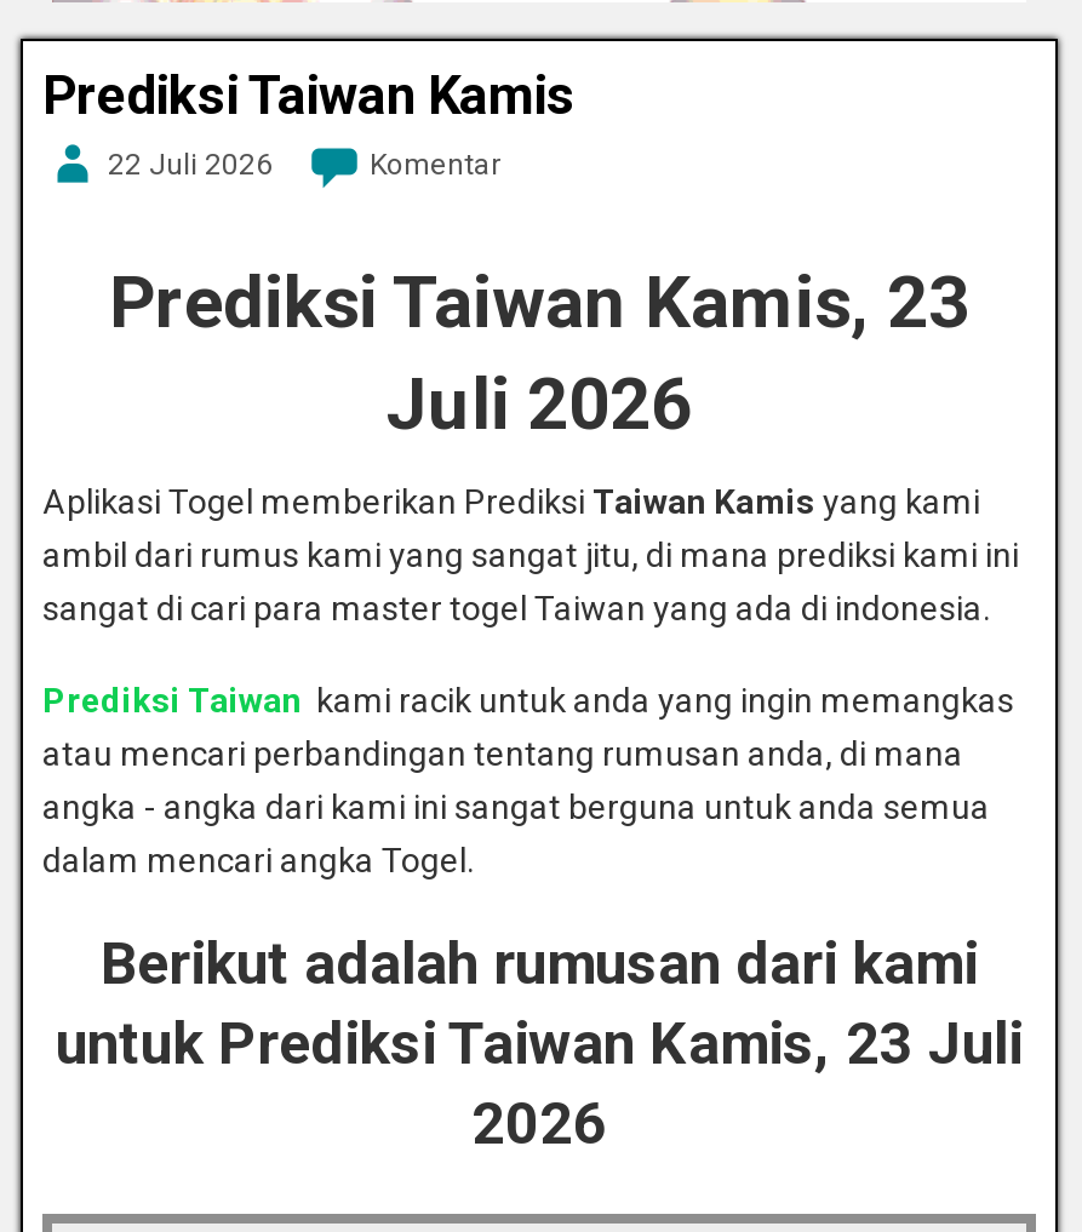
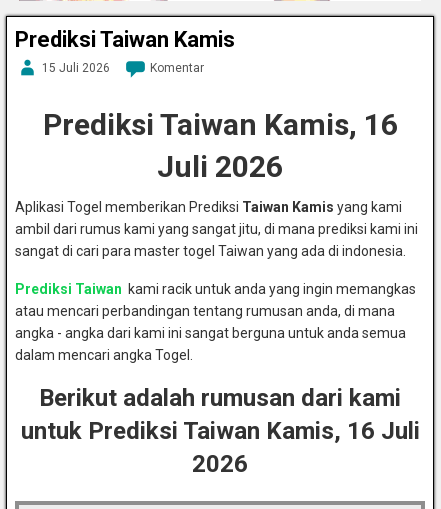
- 22 Juli 2026
+ 15 Juli 2026

- Prediksi Taiwan Kamis, 23
+ Prediksi Taiwan Kamis, 16

- untuk Prediksi Taiwan Kamis, 23 Juli
+ untuk Prediksi Taiwan Kamis, 16 Juli
